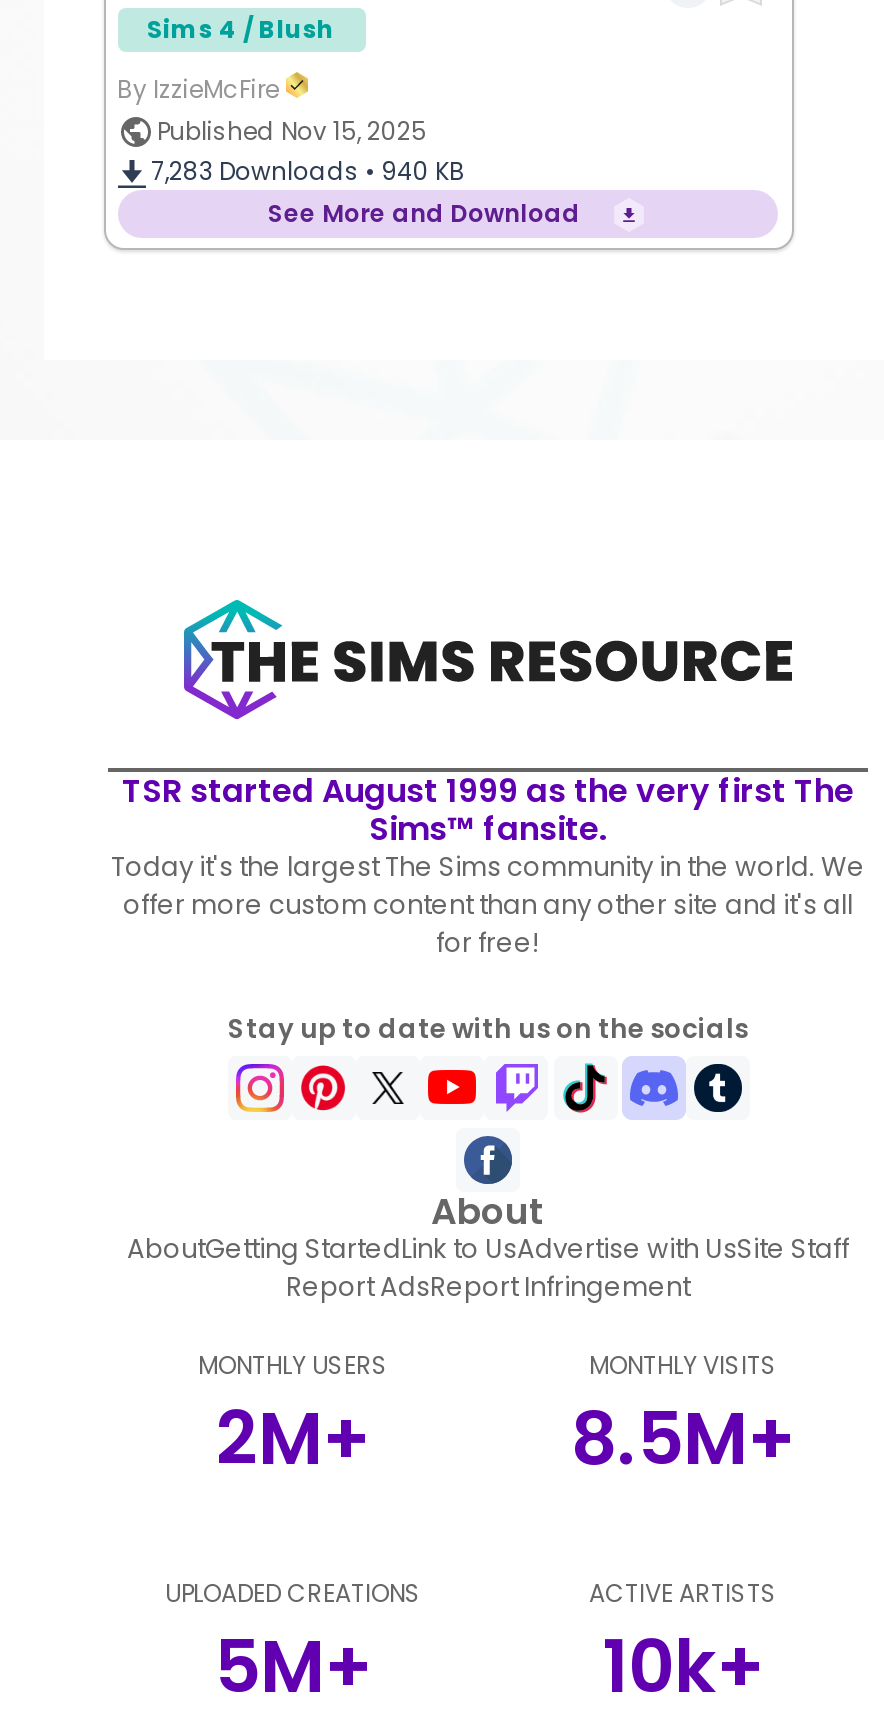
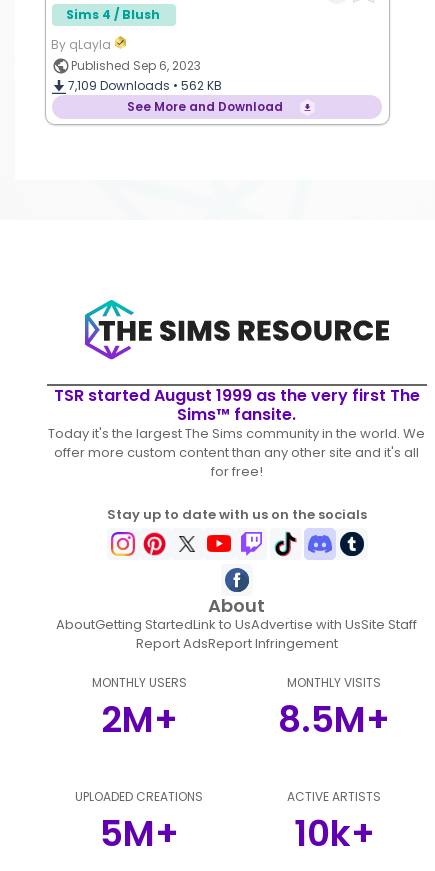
- By IzzieMcFire
+ By qLayla

- Published Nov 15, 2025
+ Published Sep 6, 2023

- 7,283 Downloads • 940 KB
+ 7,109 Downloads • 562 KB
